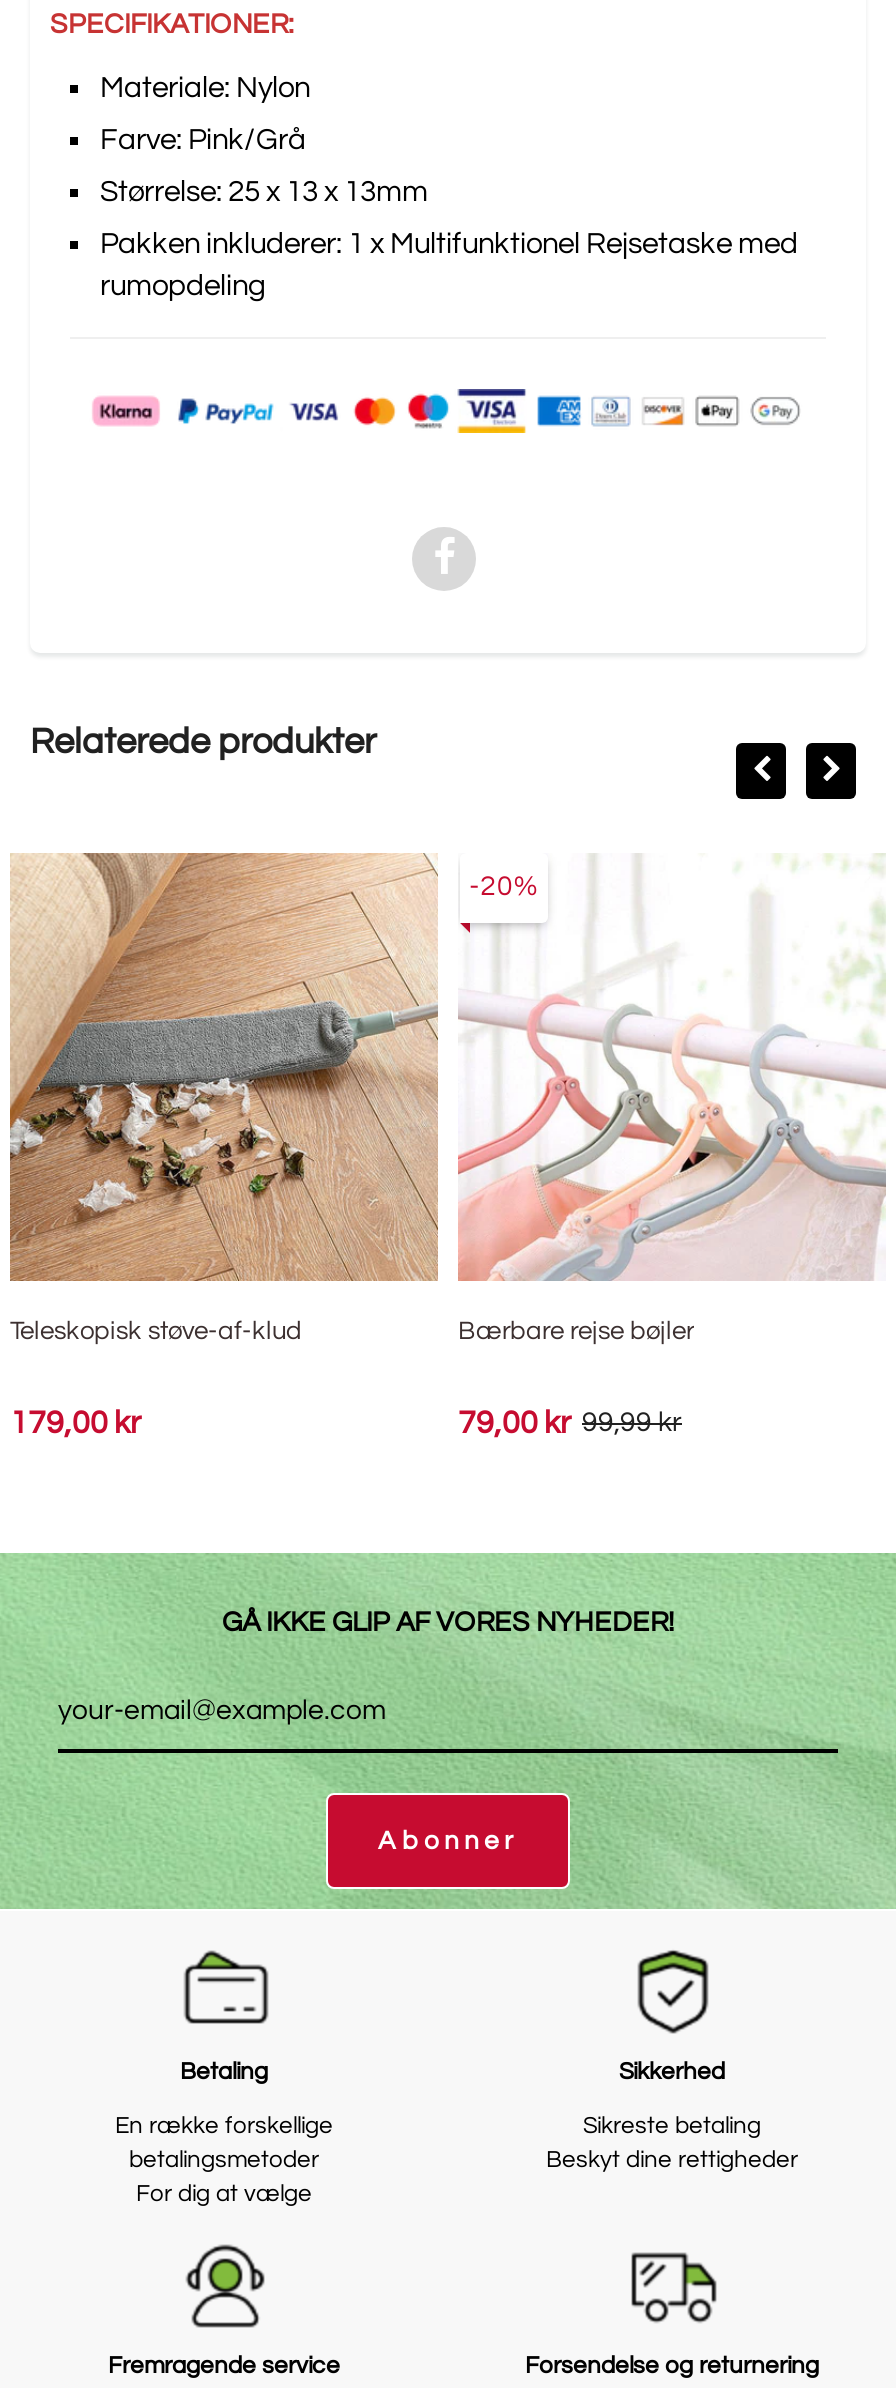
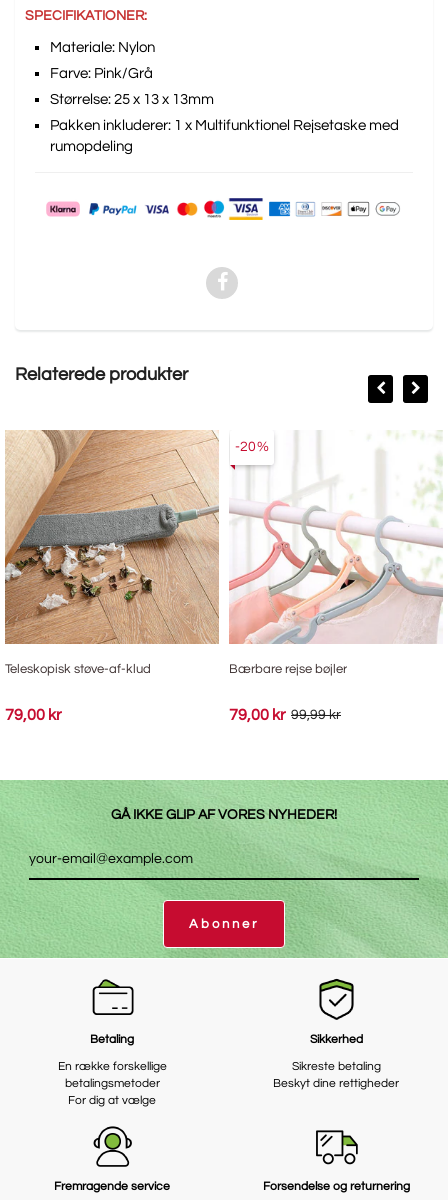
- 179,00 kr
+ 79,00 kr
